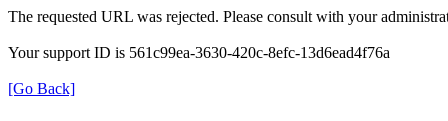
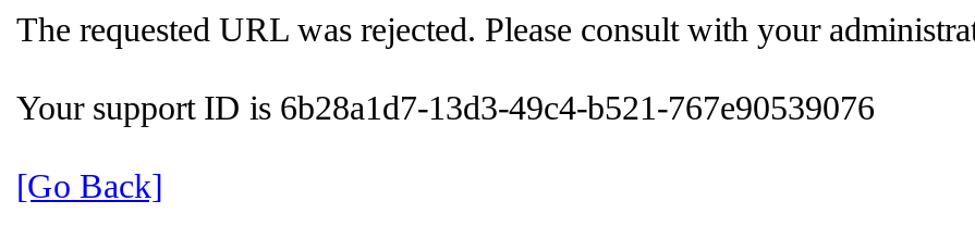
- Your support ID is 561c99ea-3630-420c-8efc-13d6ead4f76a
+ Your support ID is 6b28a1d7-13d3-49c4-b521-767e90539076
